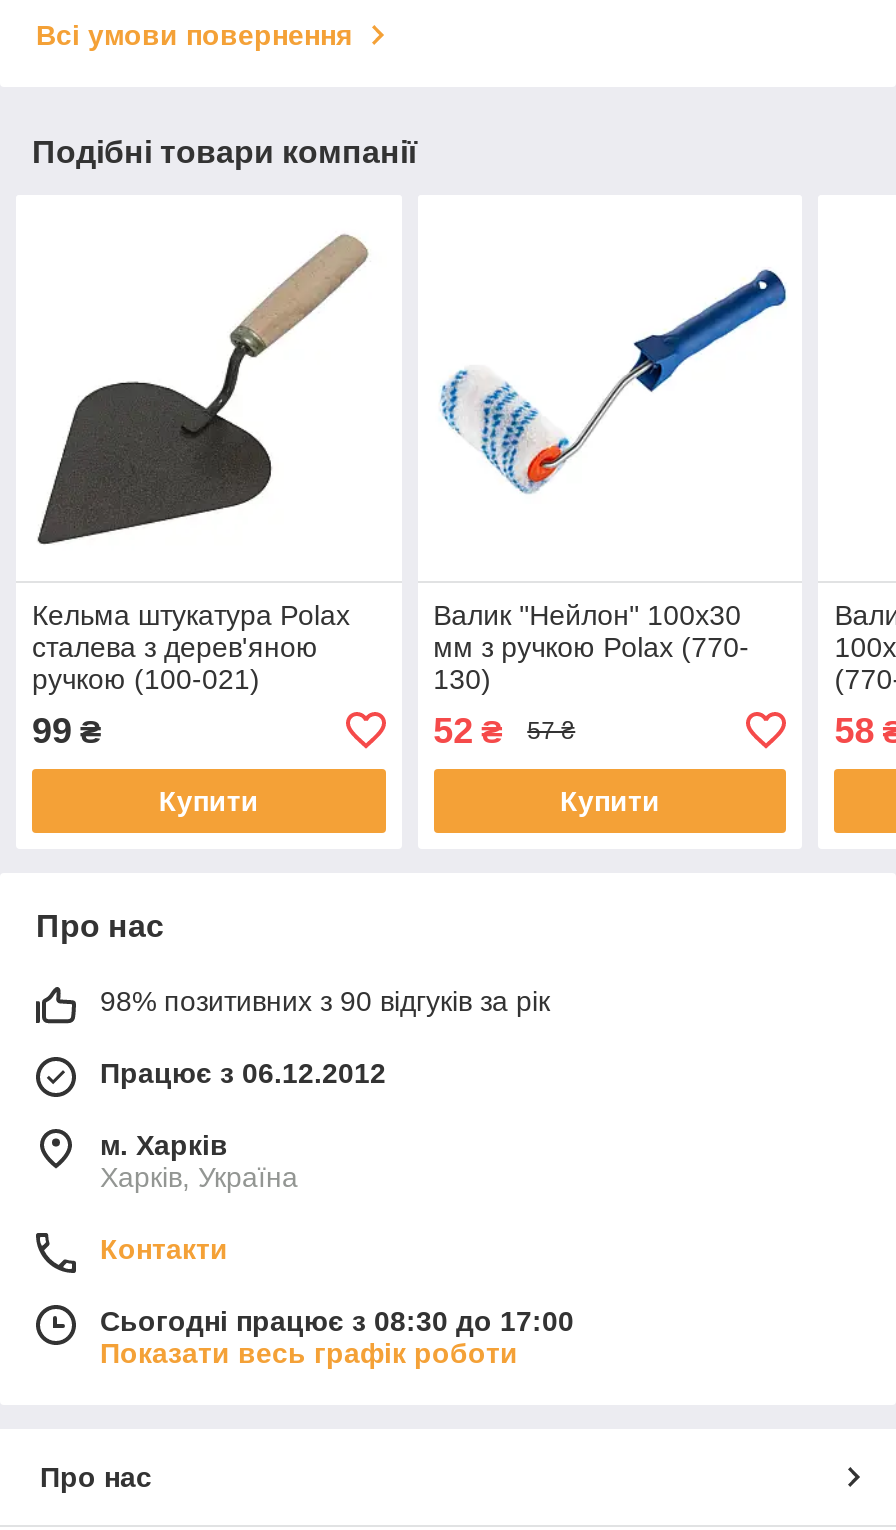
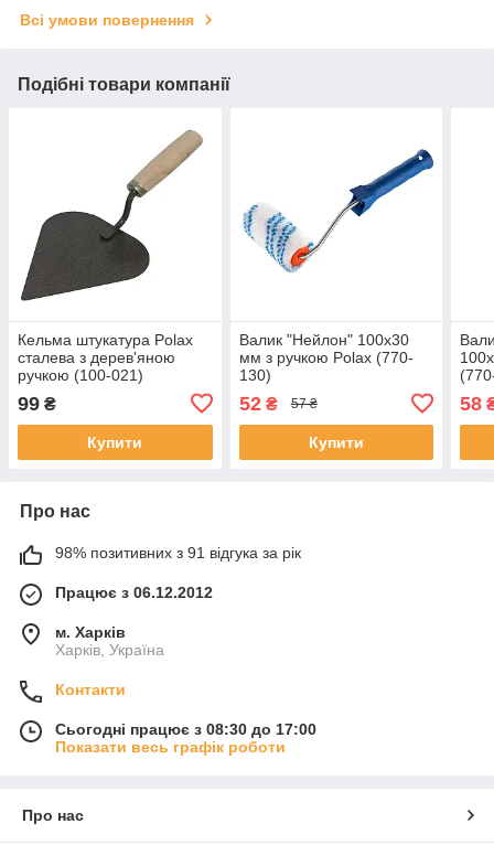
- 98% позитивних з 90 відгуків за рік
+ 98% позитивних з 91 відгука за рік
